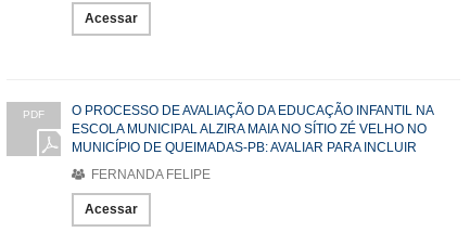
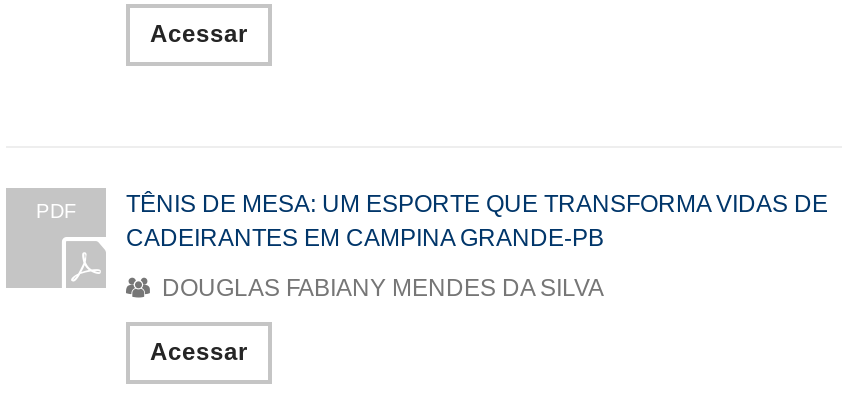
- O PROCESSO DE AVALIAÇÃO DA EDUCAÇÃO INFANTIL NA
- ESCOLA MUNICIPAL ALZIRA MAIA NO SÍTIO ZÉ VELHO NO
- MUNICÍPIO DE QUEIMADAS-PB: AVALIAR PARA INCLUIR
+ TÊNIS DE MESA: UM ESPORTE QUE TRANSFORMA VIDAS DE
+ CADEIRANTES EM CAMPINA GRANDE-PB

- FERNANDA FELIPE
+ DOUGLAS FABIANY MENDES DA SILVA
